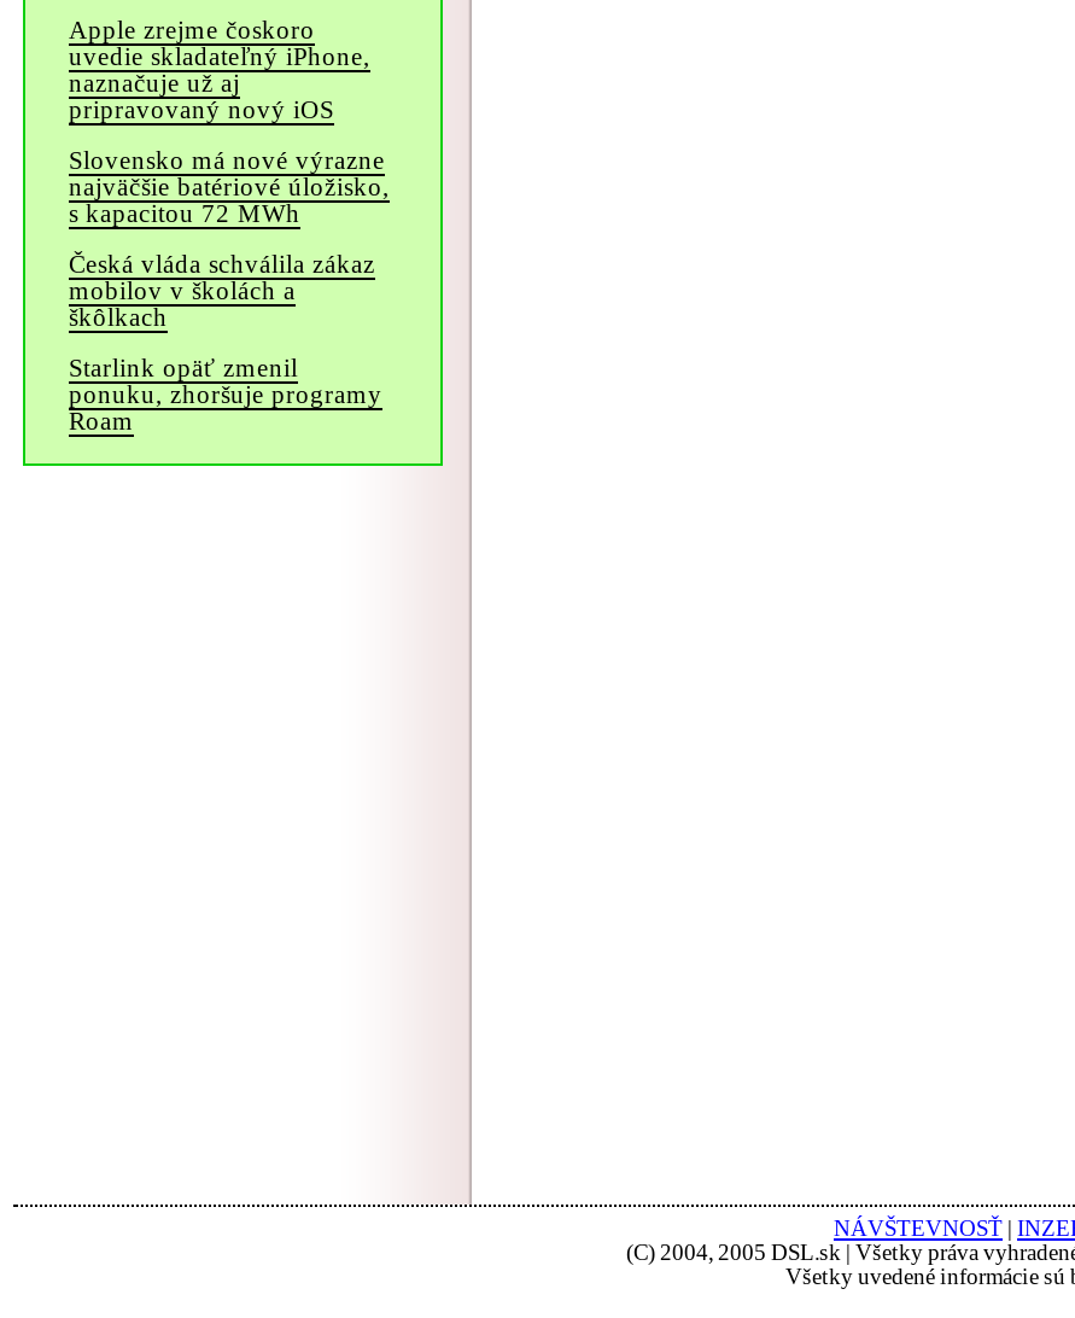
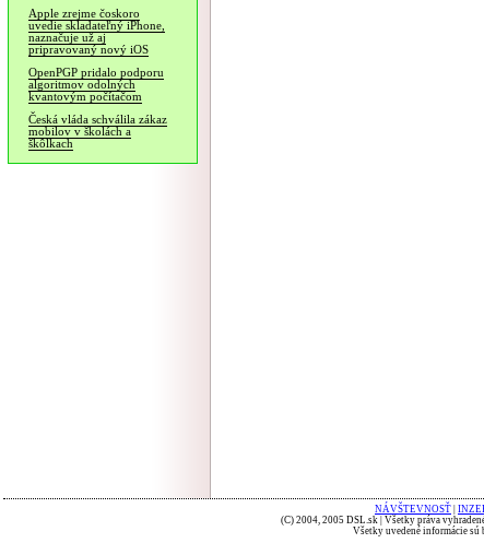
- Slovensko má nové výrazne
- najväčšie batériové úložisko,
- s kapacitou 72 MWh
+ OpenPGP pridalo podporu
+ algoritmov odolných
+ kvantovým počítačom

- Starlink opäť zmenil
- ponuku, zhoršuje programy
- Roam
